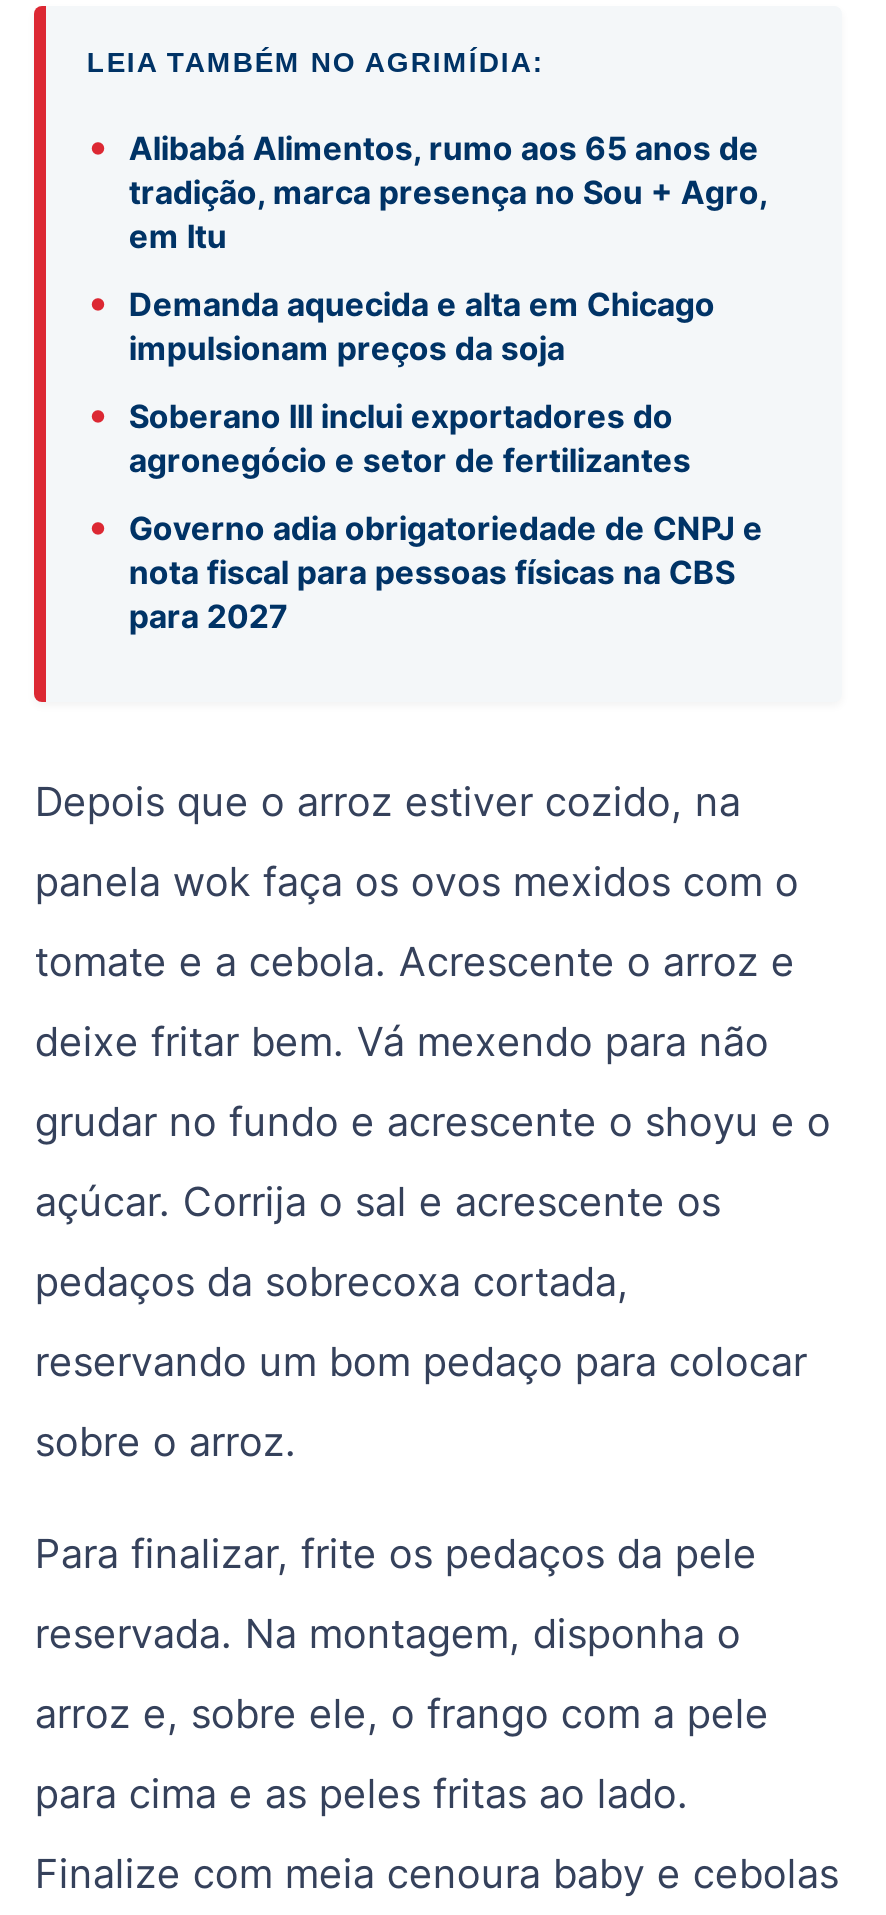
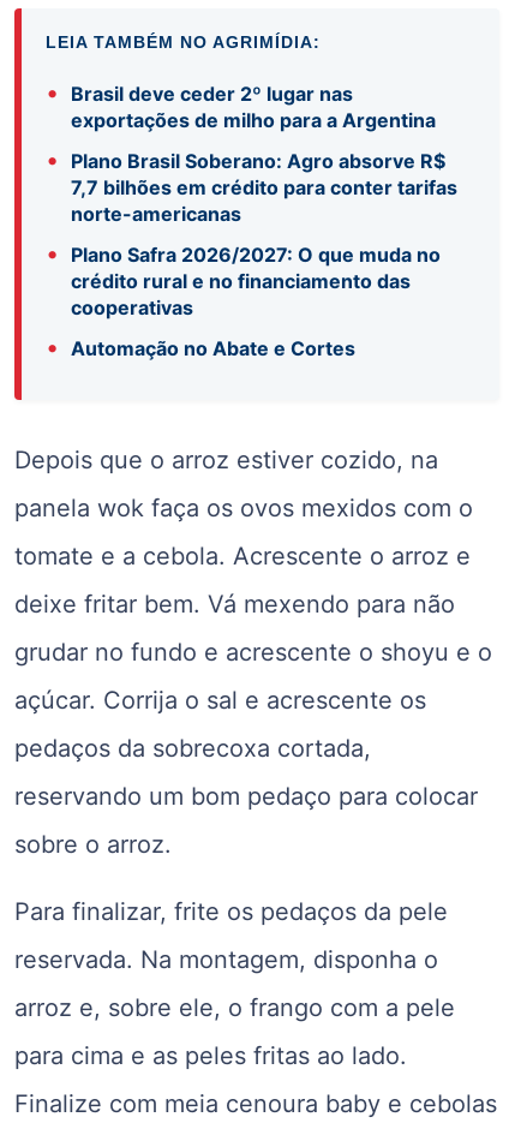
- • Alibabá Alimentos, rumo aos 65 anos de
- tradição, marca presença no Sou + Agro,
- em Itu
+ • Brasil deve ceder 2º lugar nas
+ exportações de milho para a Argentina

- • Demanda aquecida e alta em Chicago
- impulsionam preços da soja
+ • Plano Brasil Soberano: Agro absorve R$
+ 7,7 bilhões em crédito para conter tarifas
+ norte-americanas

- • Soberano III inclui exportadores do
- agronegócio e setor de fertilizantes
+ • Plano Safra 2026/2027: O que muda no
+ crédito rural e no financiamento das
+ cooperativas

- • Governo adia obrigatoriedade de CNPJ e
- nota fiscal para pessoas físicas na CBS
- para 2027
+ • Automação no Abate e Cortes
